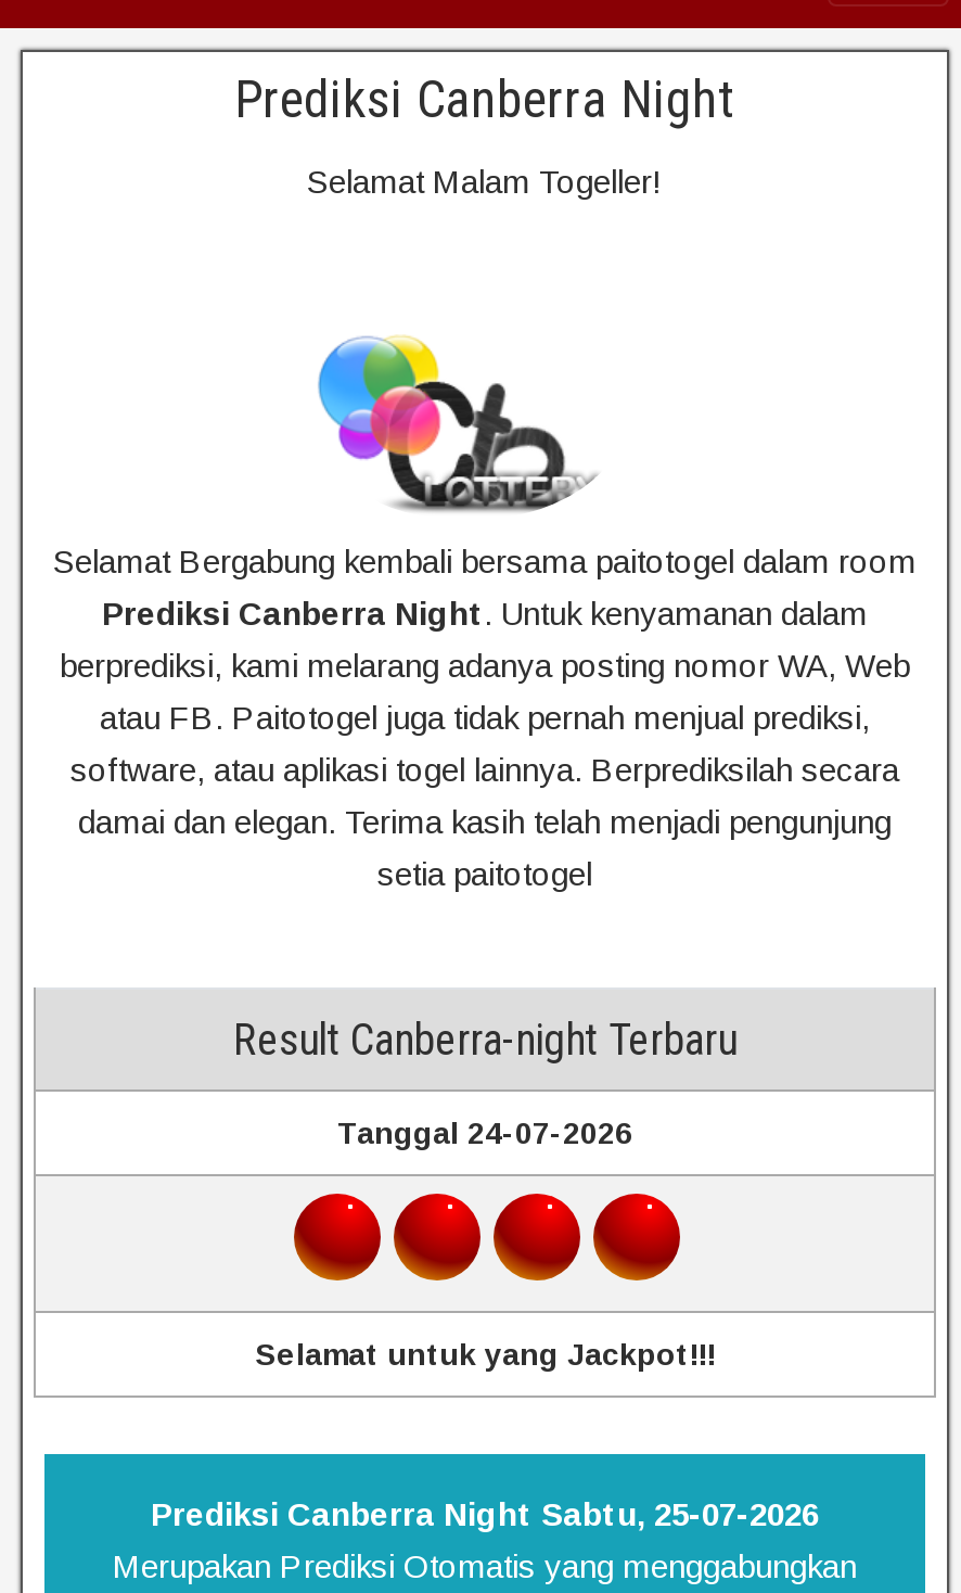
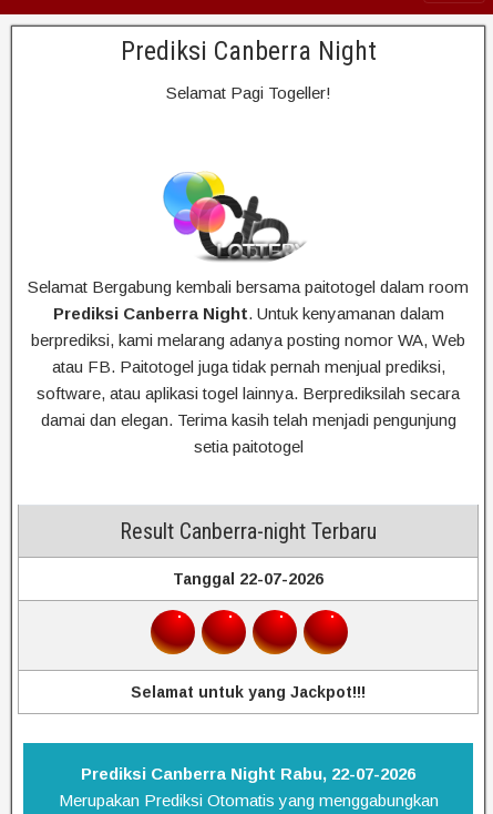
- Selamat Malam Togeller!
+ Selamat Pagi Togeller!

- Tanggal 24-07-2026
+ Tanggal 22-07-2026

- Prediksi Canberra Night Sabtu, 25-07-2026
+ Prediksi Canberra Night Rabu, 22-07-2026
